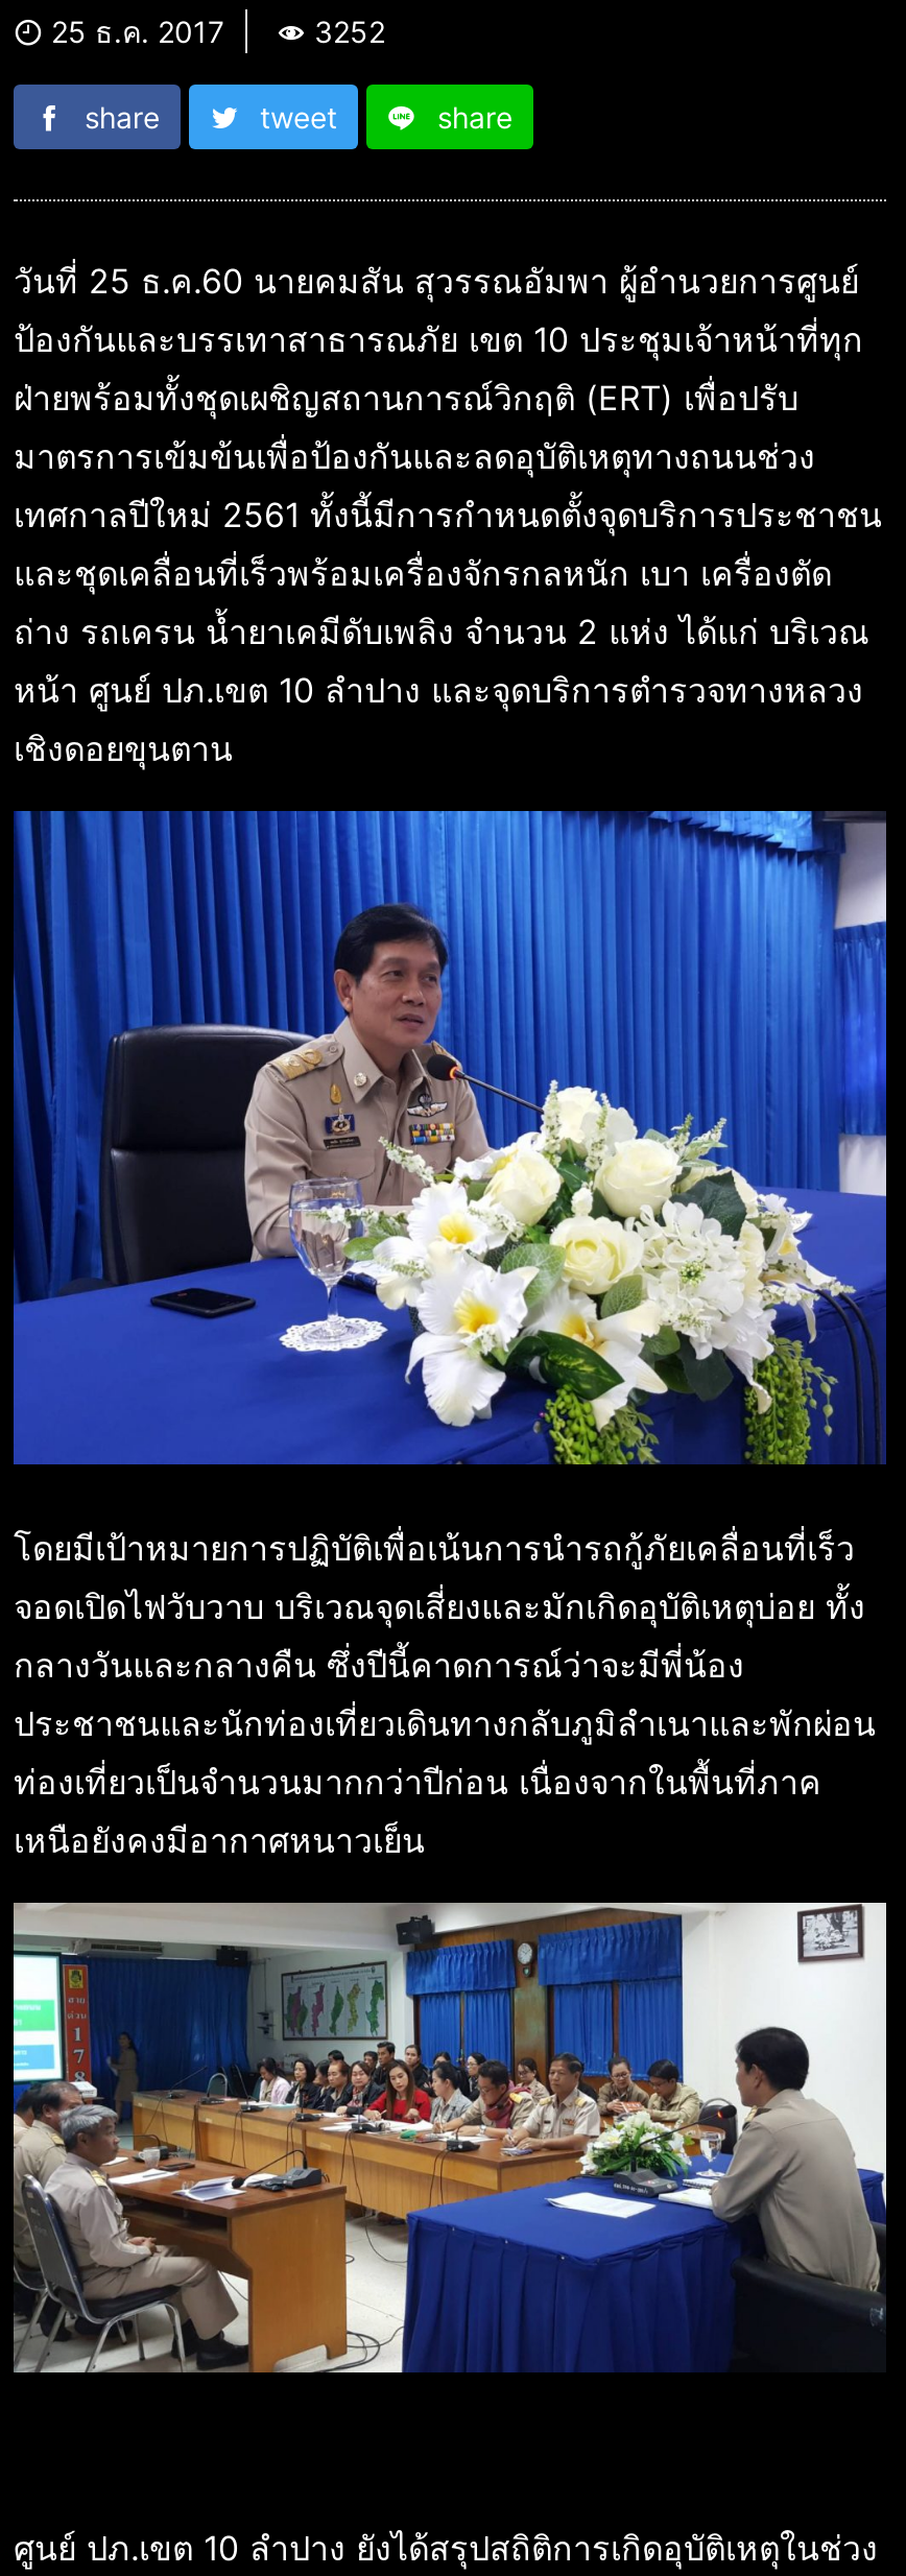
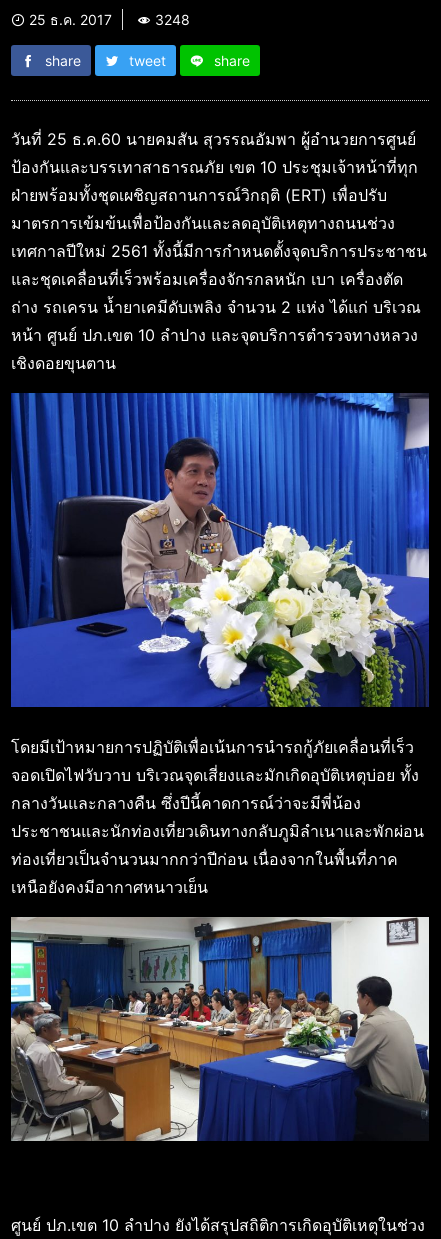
- 3252
+ 3248
